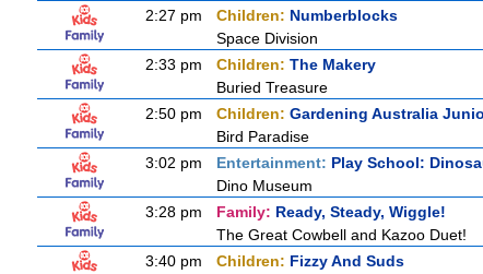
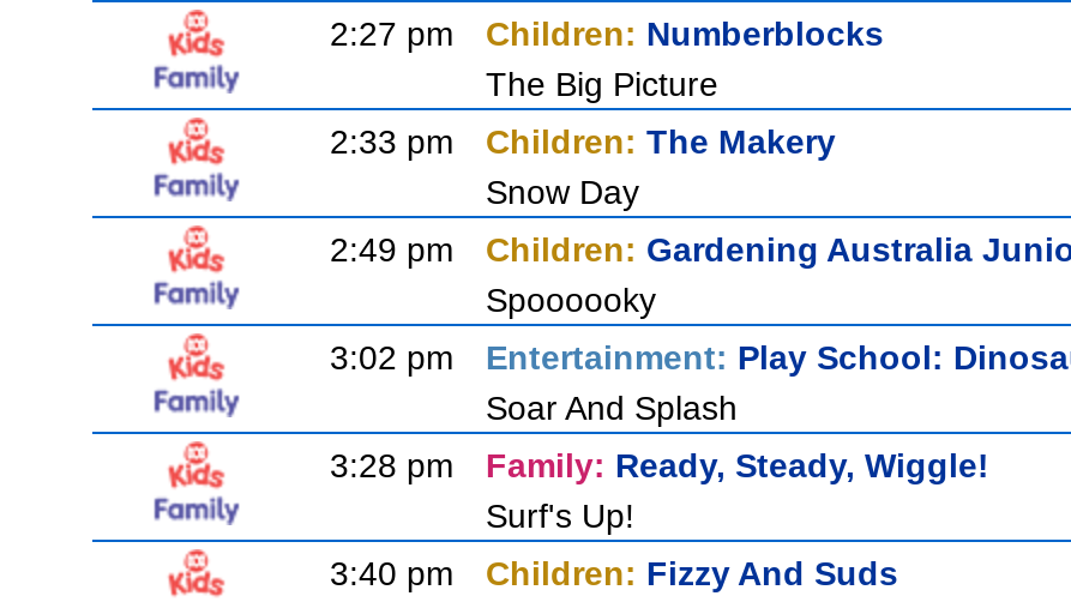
- Space Division
+ The Big Picture

- Buried Treasure
+ Snow Day

- 2:50 pm
+ 2:49 pm

- Bird Paradise
+ Spoooooky

- Dino Museum
+ Soar And Splash

- The Great Cowbell and Kazoo Duet!
+ Surf's Up!
